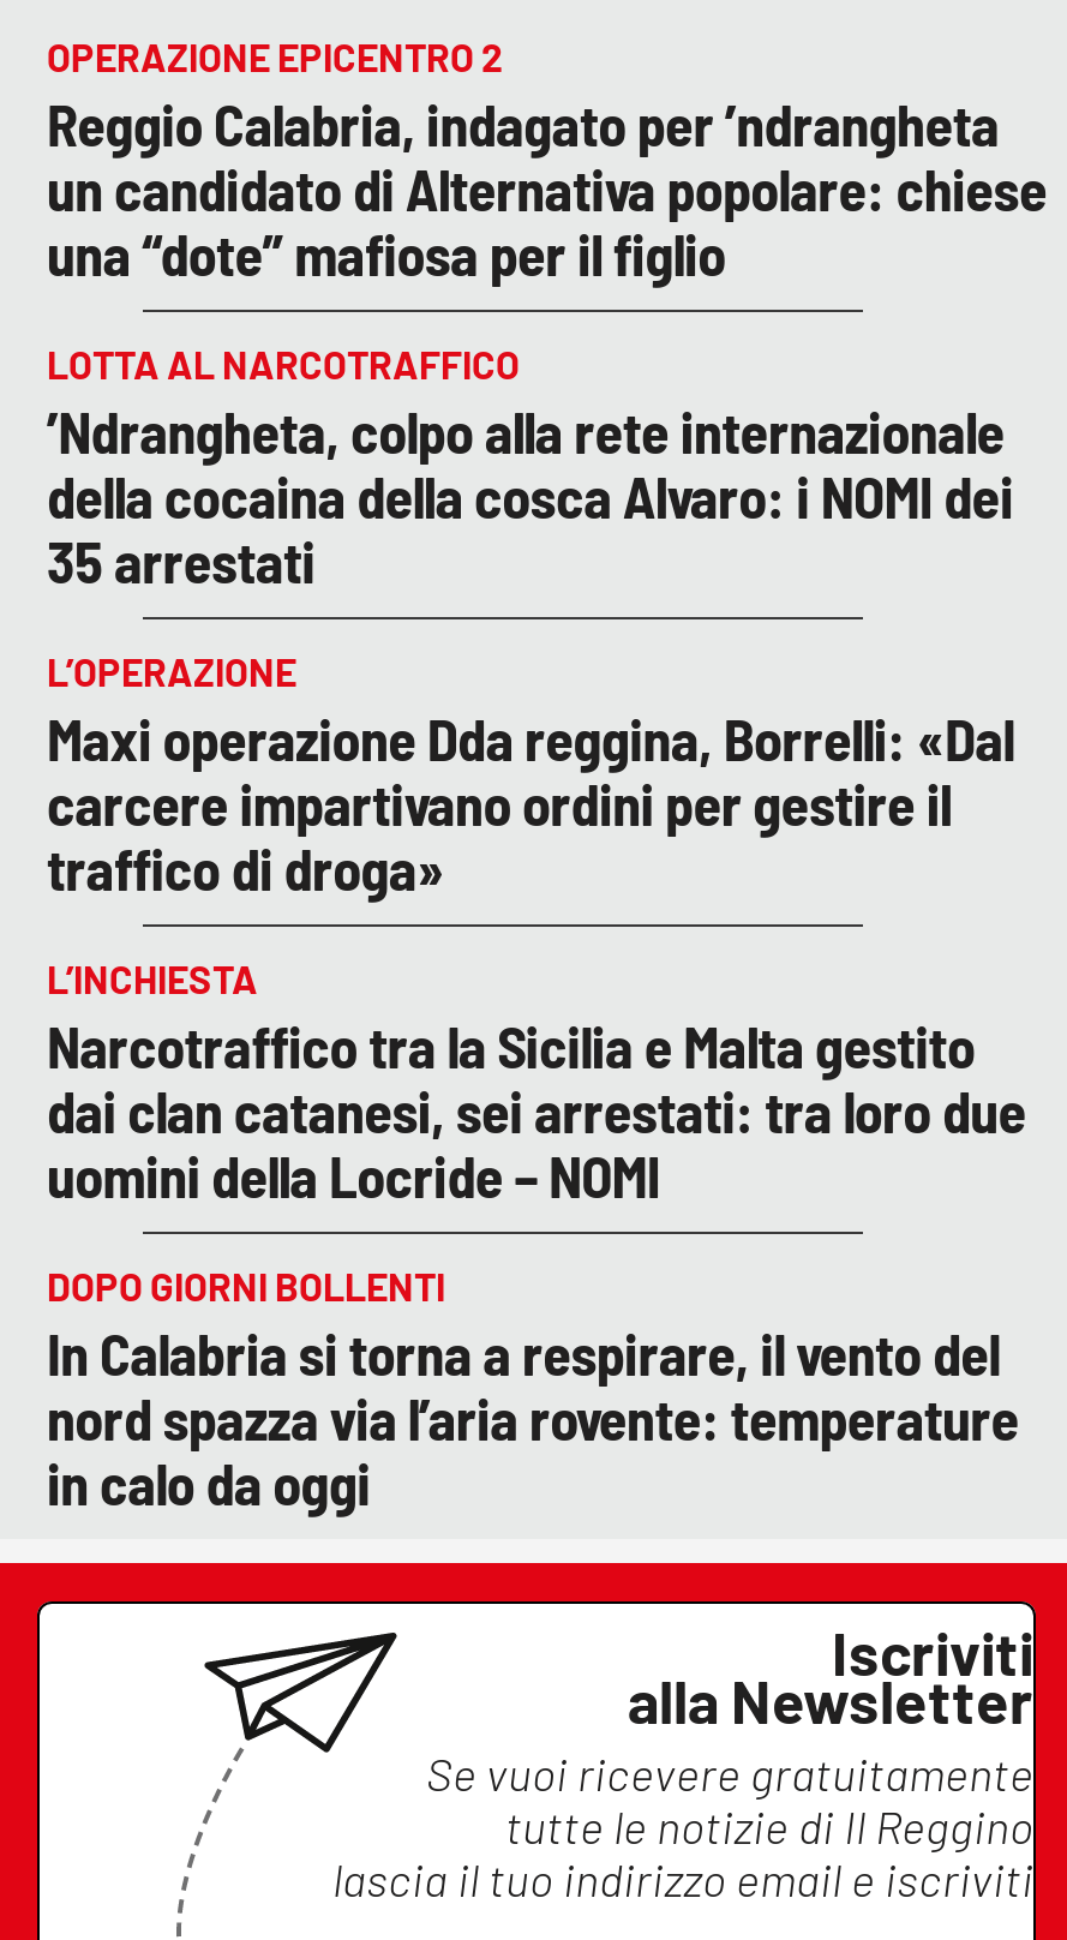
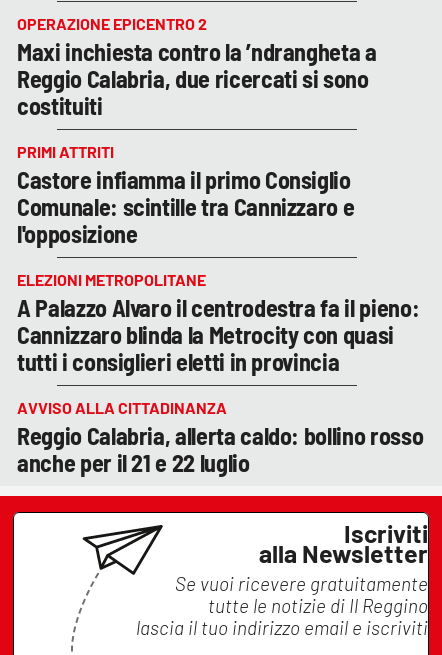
- Reggio Calabria, indagato per ’ndrangheta
- un candidato di Alternativa popolare: chiese
- una “dote” mafiosa per il figlio
- LOTTA AL NARCOTRAFFICO
- ’Ndrangheta, colpo alla rete internazionale
- della cocaina della cosca Alvaro: i NOMI dei
- 35 arrestati
- L’OPERAZIONE
- Maxi operazione Dda reggina, Borrelli: «Dal
- carcere impartivano ordini per gestire il
- traffico di droga»
- L’INCHIESTA
- Narcotraffico tra la Sicilia e Malta gestito
- dai clan catanesi, sei arrestati: tra loro due
- uomini della Locride – NOMI
- DOPO GIORNI BOLLENTI
- In Calabria si torna a respirare, il vento del
- nord spazza via l’aria rovente: temperature
- in calo da oggi
+ Maxi inchiesta contro la ’ndrangheta a
+ Reggio Calabria, due ricercati si sono
+ costituiti
+ PRIMI ATTRITI
+ Castore infiamma il primo Consiglio
+ Comunale: scintille tra Cannizzaro e
+ l'opposizione
+ ELEZIONI METROPOLITANE
+ A Palazzo Alvaro il centrodestra fa il pieno:
+ Cannizzaro blinda la Metrocity con quasi
+ tutti i consiglieri eletti in provincia
+ AVVISO ALLA CITTADINANZA
+ Reggio Calabria, allerta caldo: bollino rosso
+ anche per il 21 e 22 luglio
